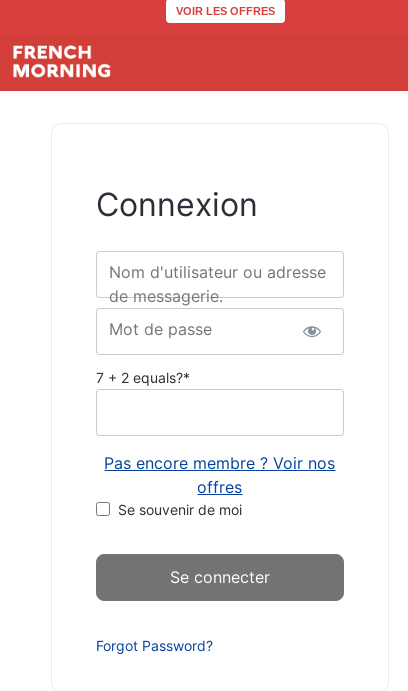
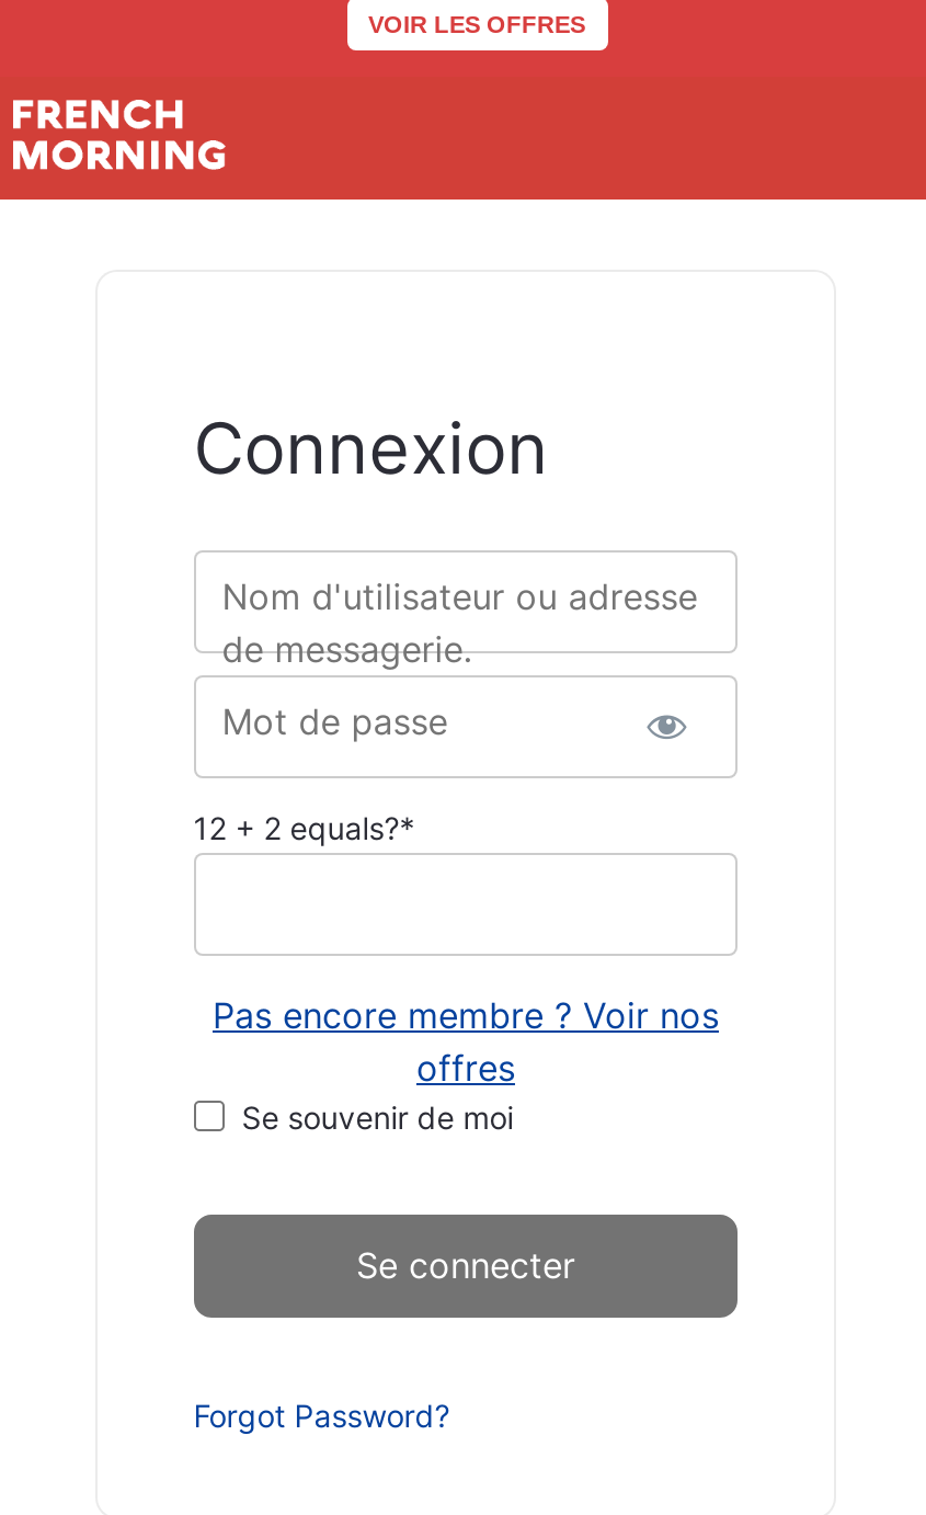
- 7 + 2 equals?*
+ 12 + 2 equals?*
